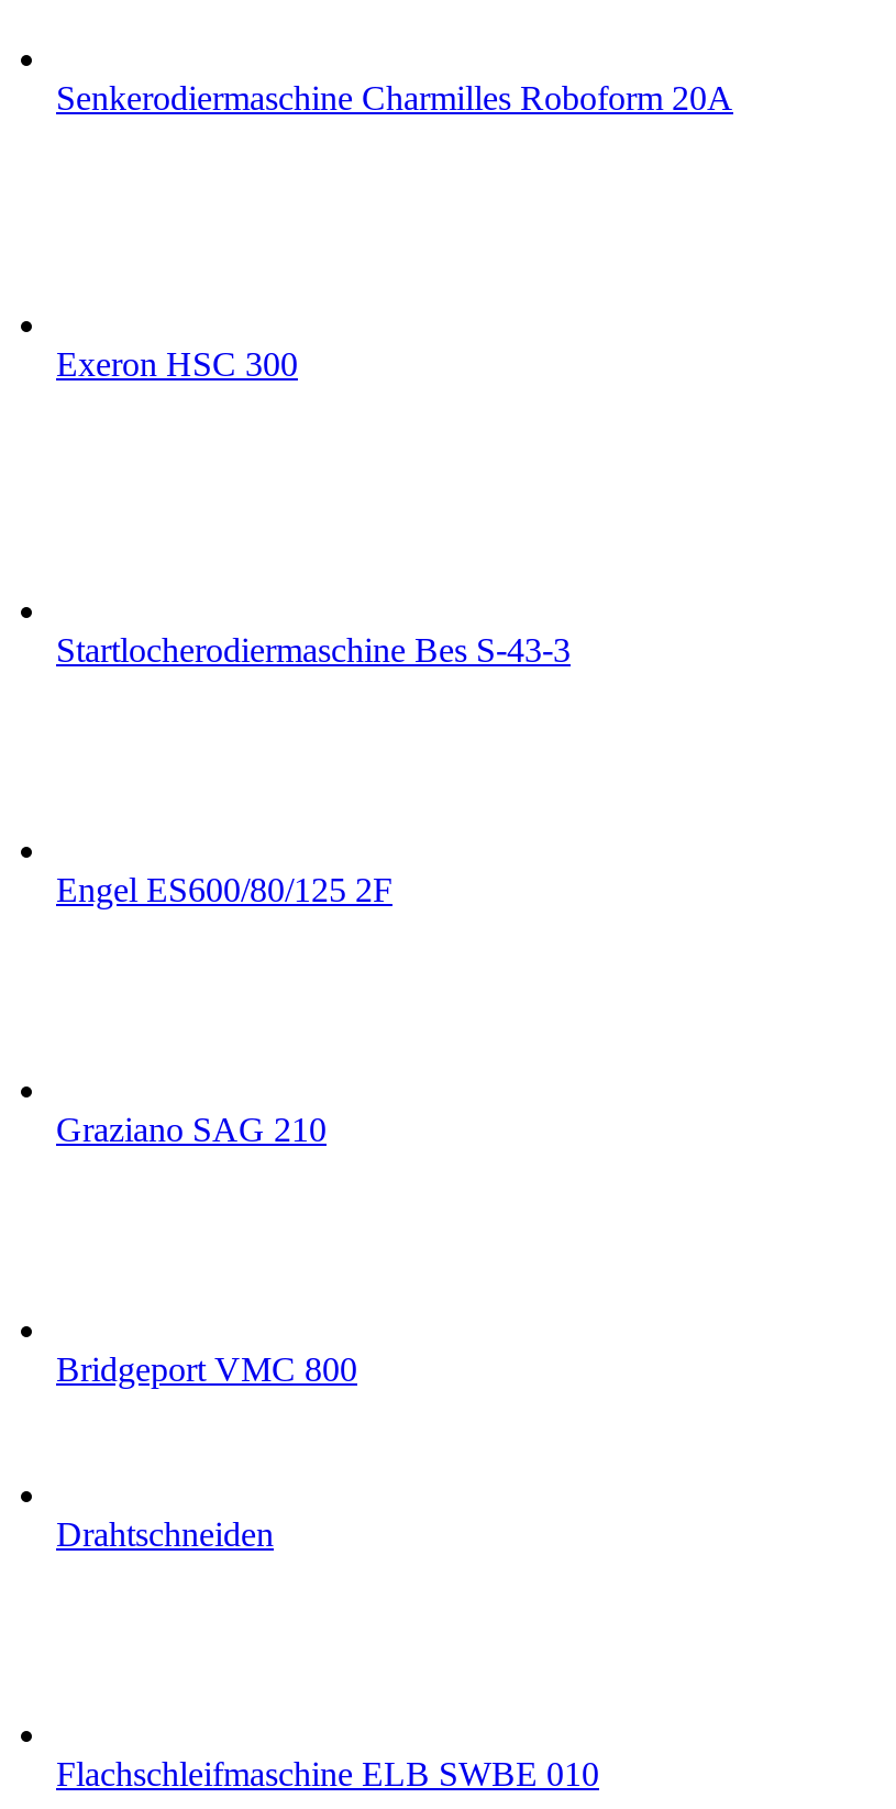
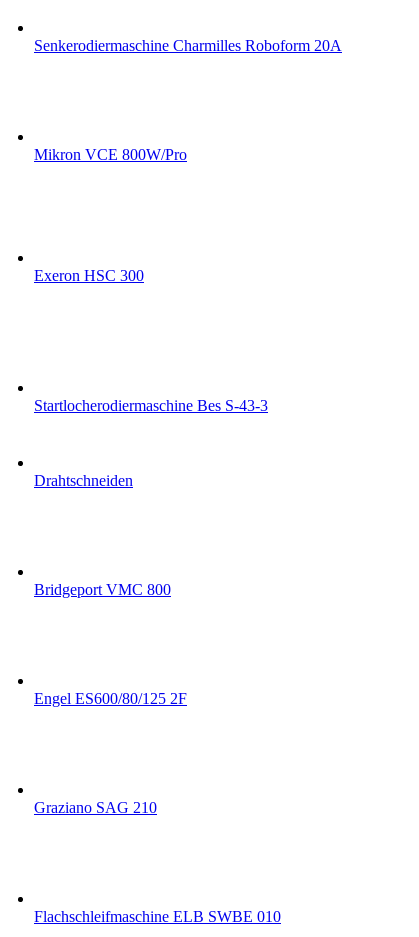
+ Mikron VCE 800W/Pro

moved down: Engel ES600/80/125 2F | Graziano SAG 210

moved up: Bridgeport VMC 800

moved up: Drahtschneiden
